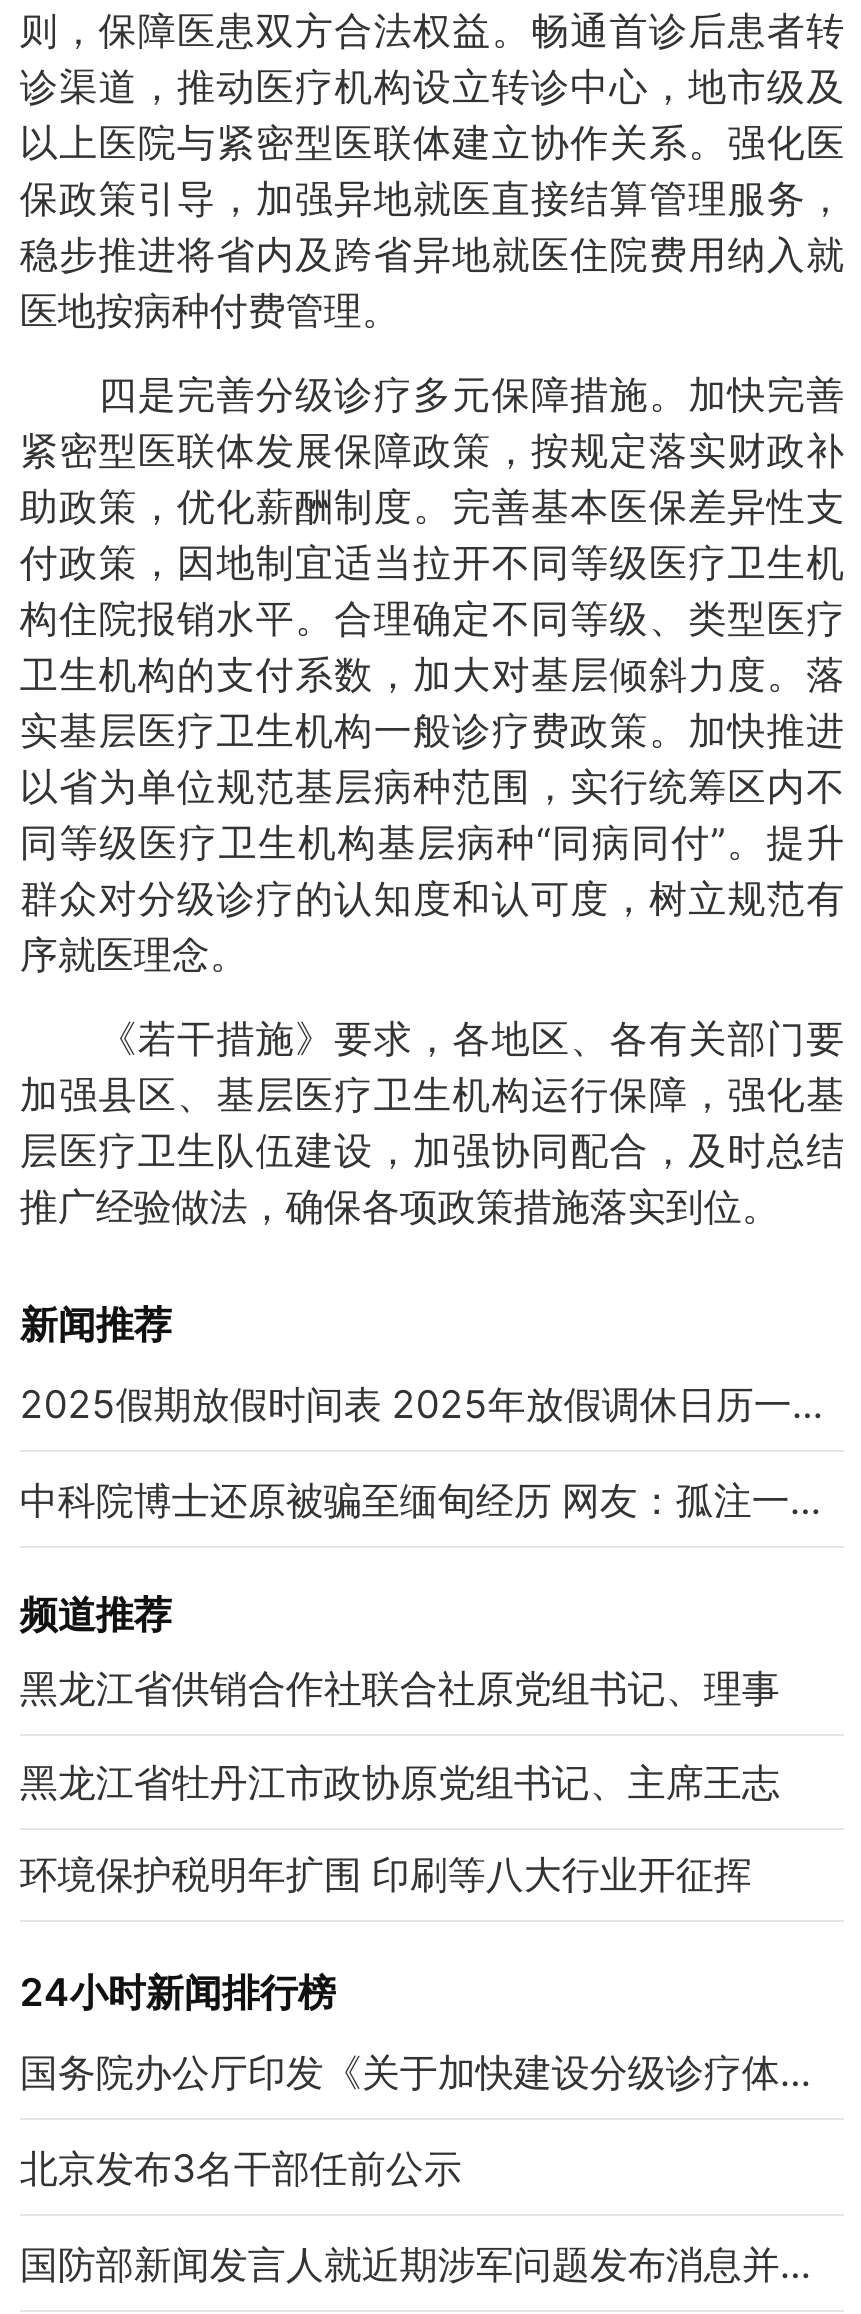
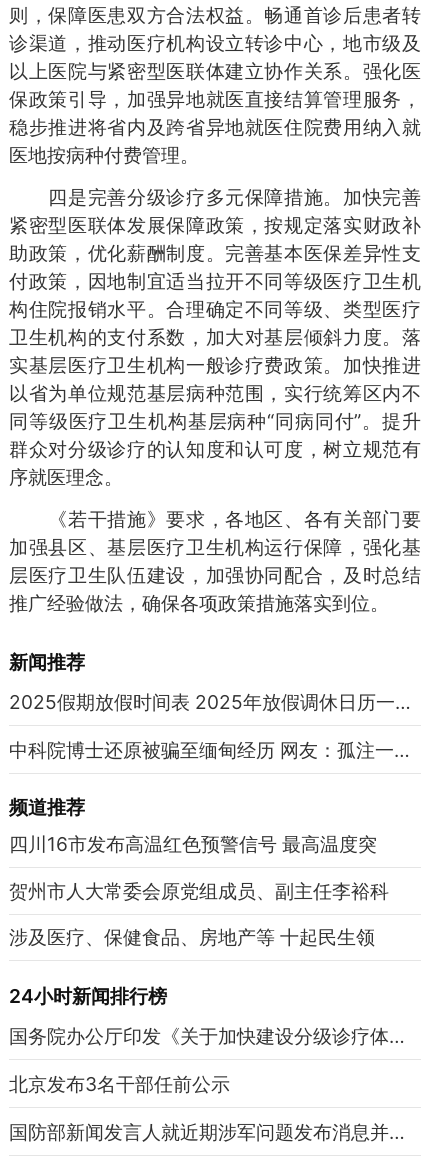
- 黑龙江省供销合作社联合社原党组书记、理事
+ 四川16市发布高温红色预警信号 最高温度突

- 黑龙江省牡丹江市政协原党组书记、主席王志
+ 贺州市人大常委会原党组成员、副主任李裕科

- 环境保护税明年扩围 印刷等八大行业开征挥
+ 涉及医疗、保健食品、房地产等 十起民生领
